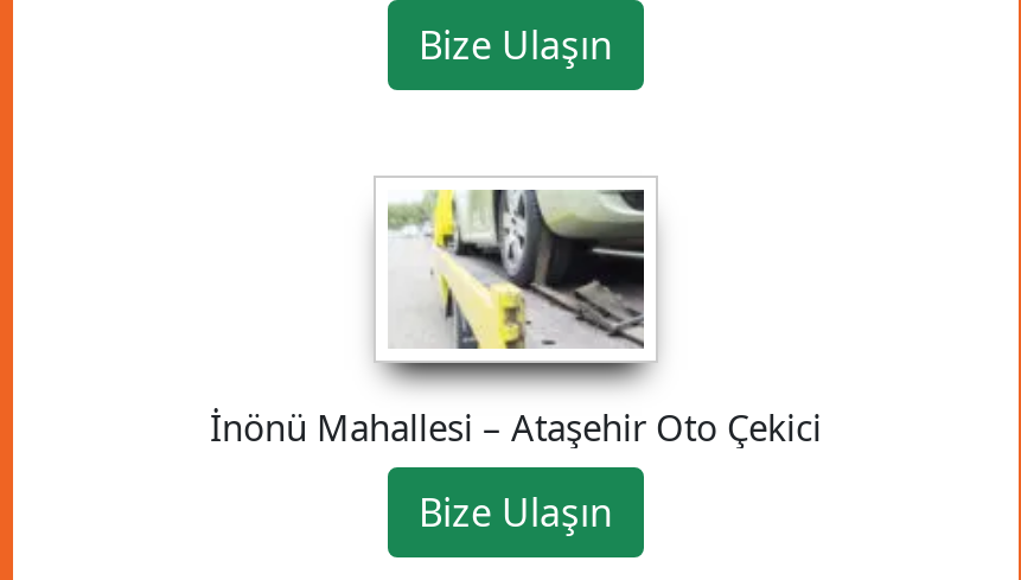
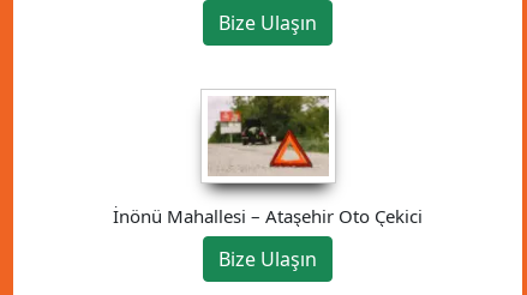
- [image]
+ [image]
